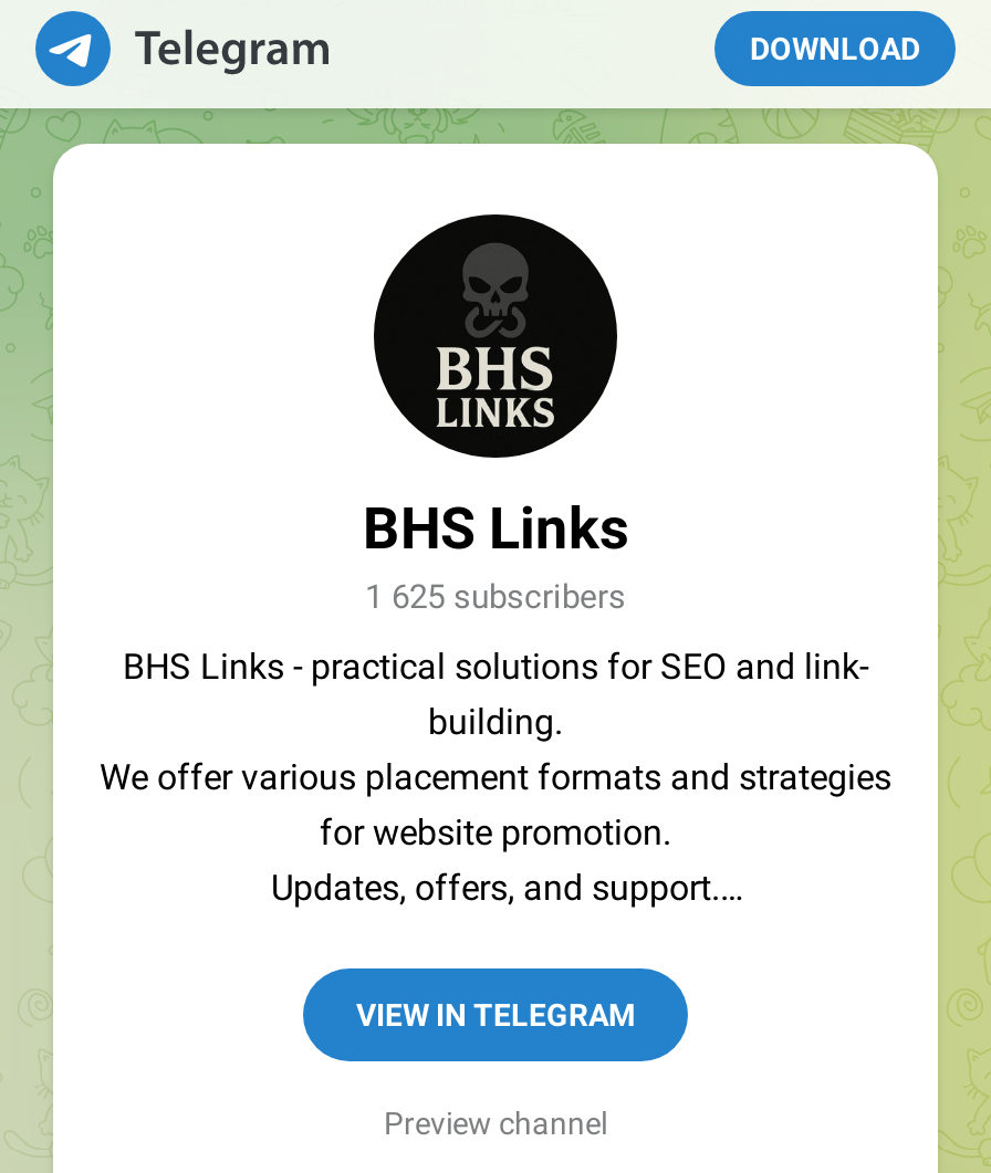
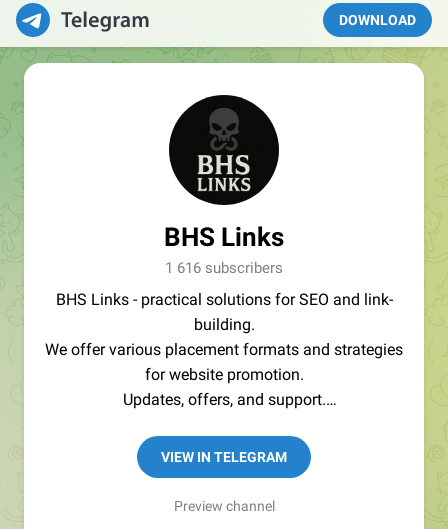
- 1 625 subscribers
+ 1 616 subscribers
